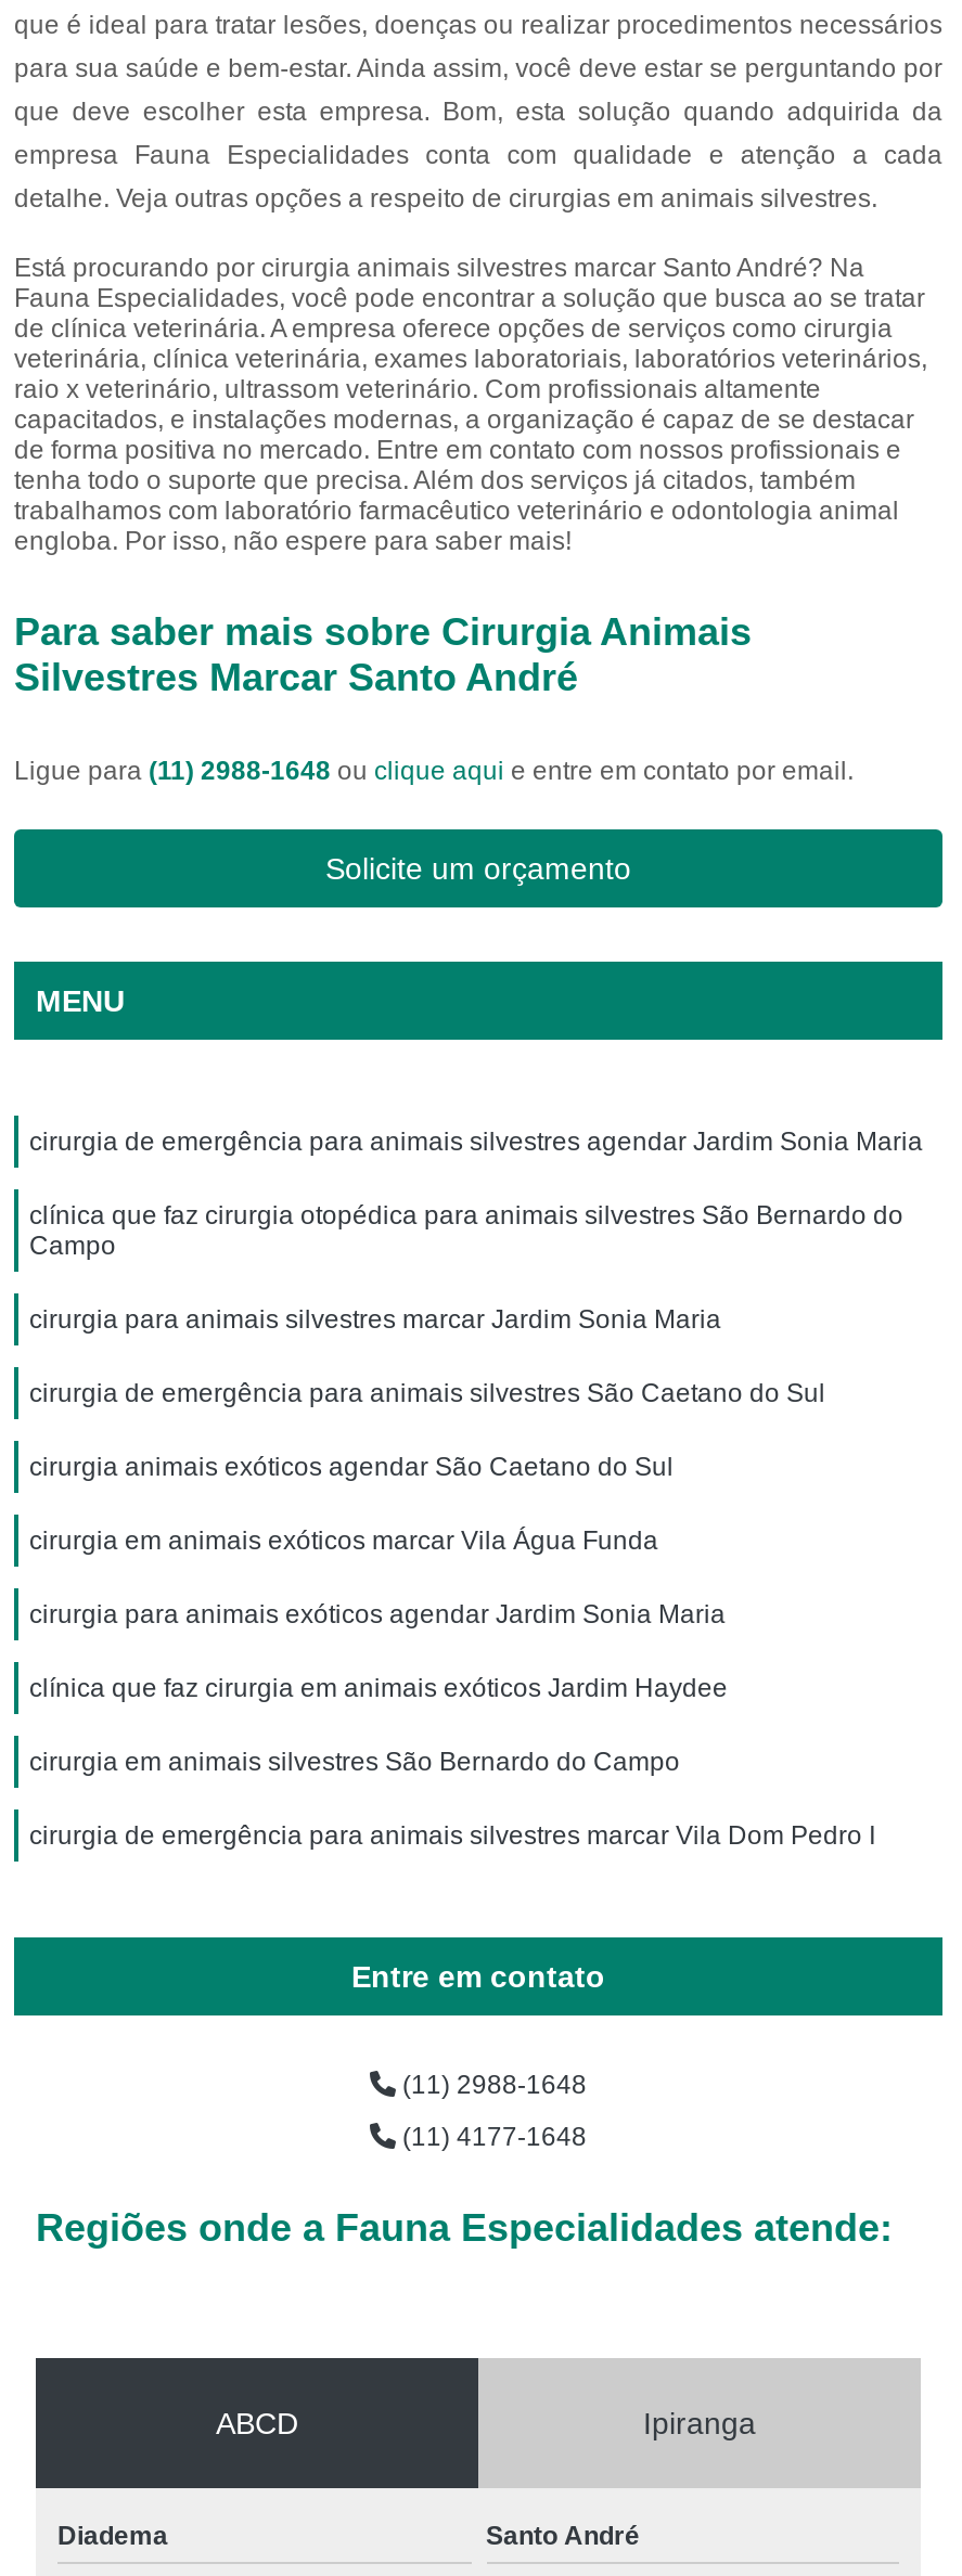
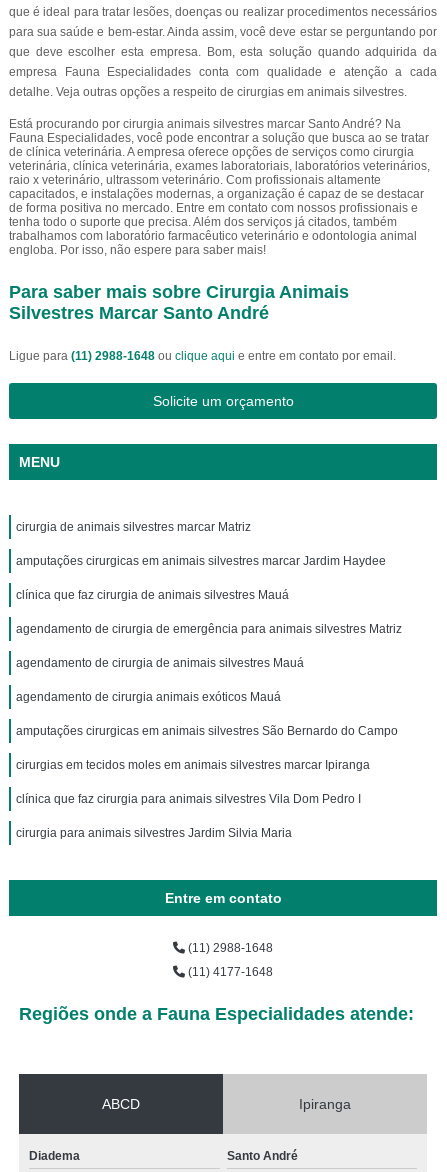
- cirurgia de emergência para animais silvestres agendar Jardim Sonia Maria
+ cirurgia de animais silvestres marcar Matriz

- clínica que faz cirurgia otopédica para animais silvestres São Bernardo do
- Campo
+ amputações cirurgicas em animais silvestres marcar Jardim Haydee

- cirurgia para animais silvestres marcar Jardim Sonia Maria
+ clínica que faz cirurgia de animais silvestres Mauá

- cirurgia de emergência para animais silvestres São Caetano do Sul
+ agendamento de cirurgia de emergência para animais silvestres Matriz

- cirurgia animais exóticos agendar São Caetano do Sul
+ agendamento de cirurgia de animais silvestres Mauá

- cirurgia em animais exóticos marcar Vila Água Funda
+ agendamento de cirurgia animais exóticos Mauá

- cirurgia para animais exóticos agendar Jardim Sonia Maria
+ amputações cirurgicas em animais silvestres São Bernardo do Campo

- clínica que faz cirurgia em animais exóticos Jardim Haydee
+ cirurgias em tecidos moles em animais silvestres marcar Ipiranga

- cirurgia em animais silvestres São Bernardo do Campo
+ clínica que faz cirurgia para animais silvestres Vila Dom Pedro I

- cirurgia de emergência para animais silvestres marcar Vila Dom Pedro I
+ cirurgia para animais silvestres Jardim Silvia Maria
